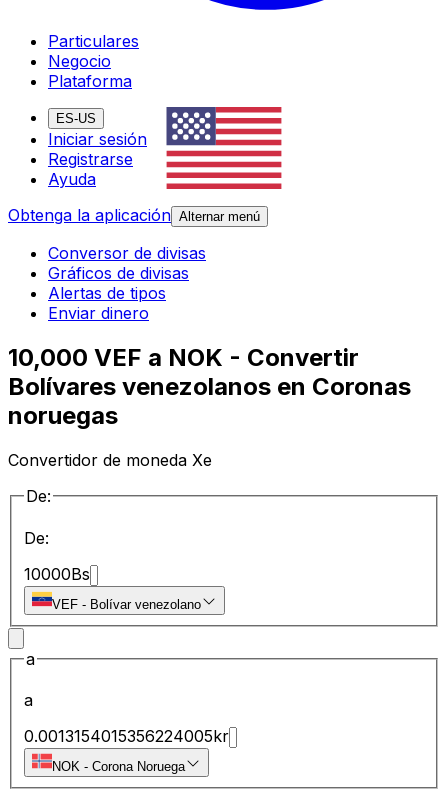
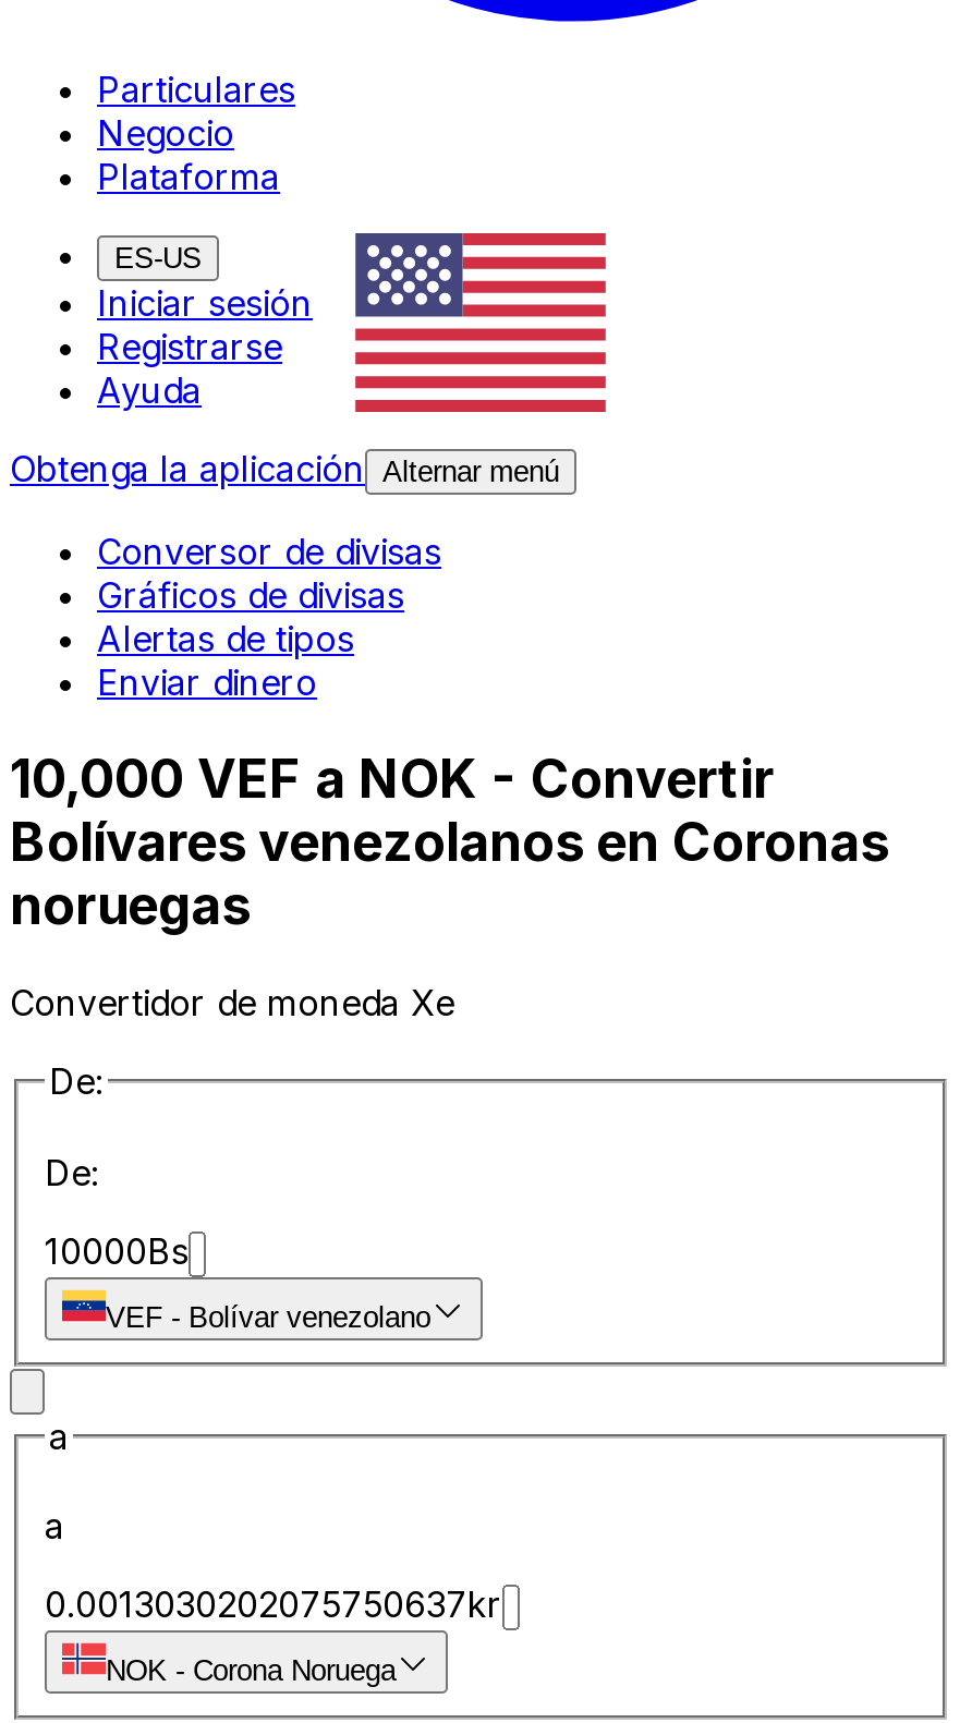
- 0.0013154015356224005kr
+ 0.0013030202075750637kr
